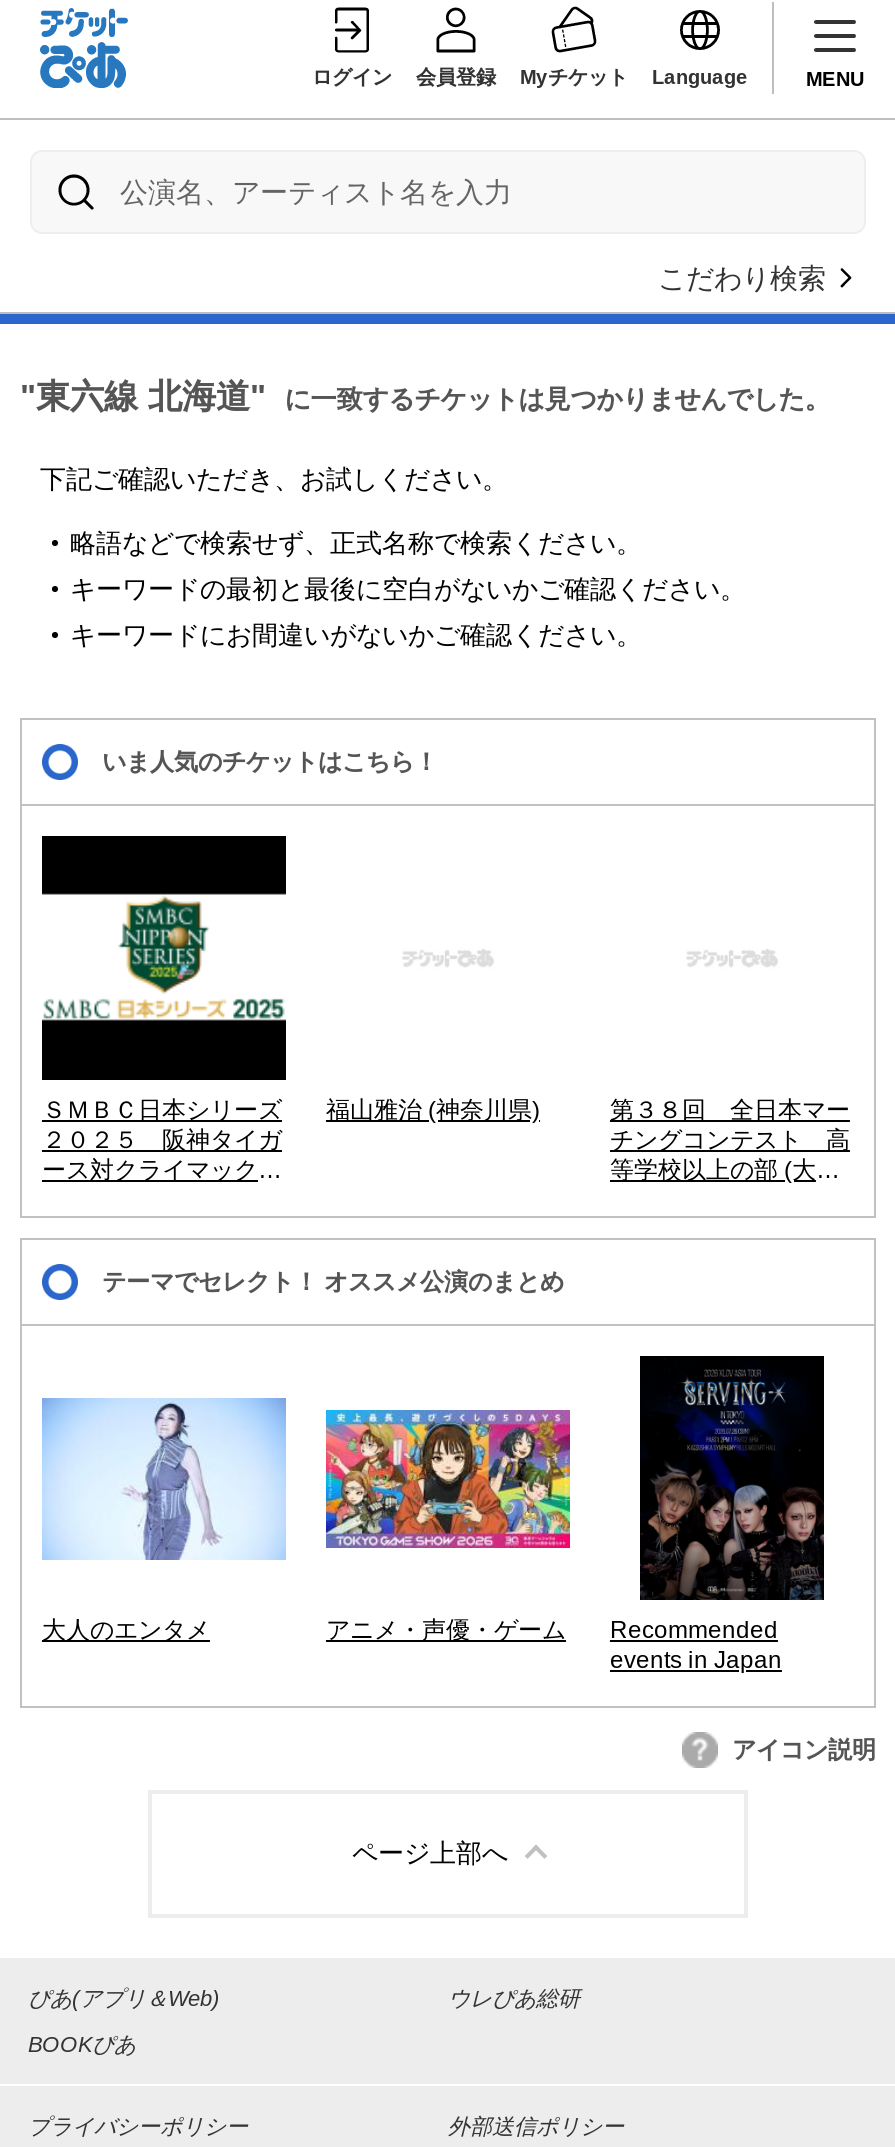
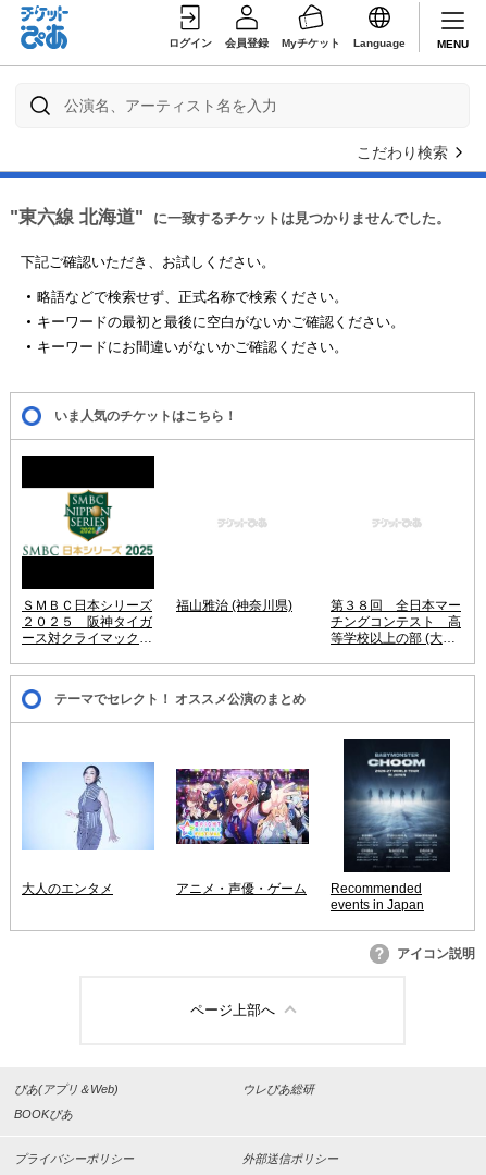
- [image]
+ [image]

- [image]
+ [image]
